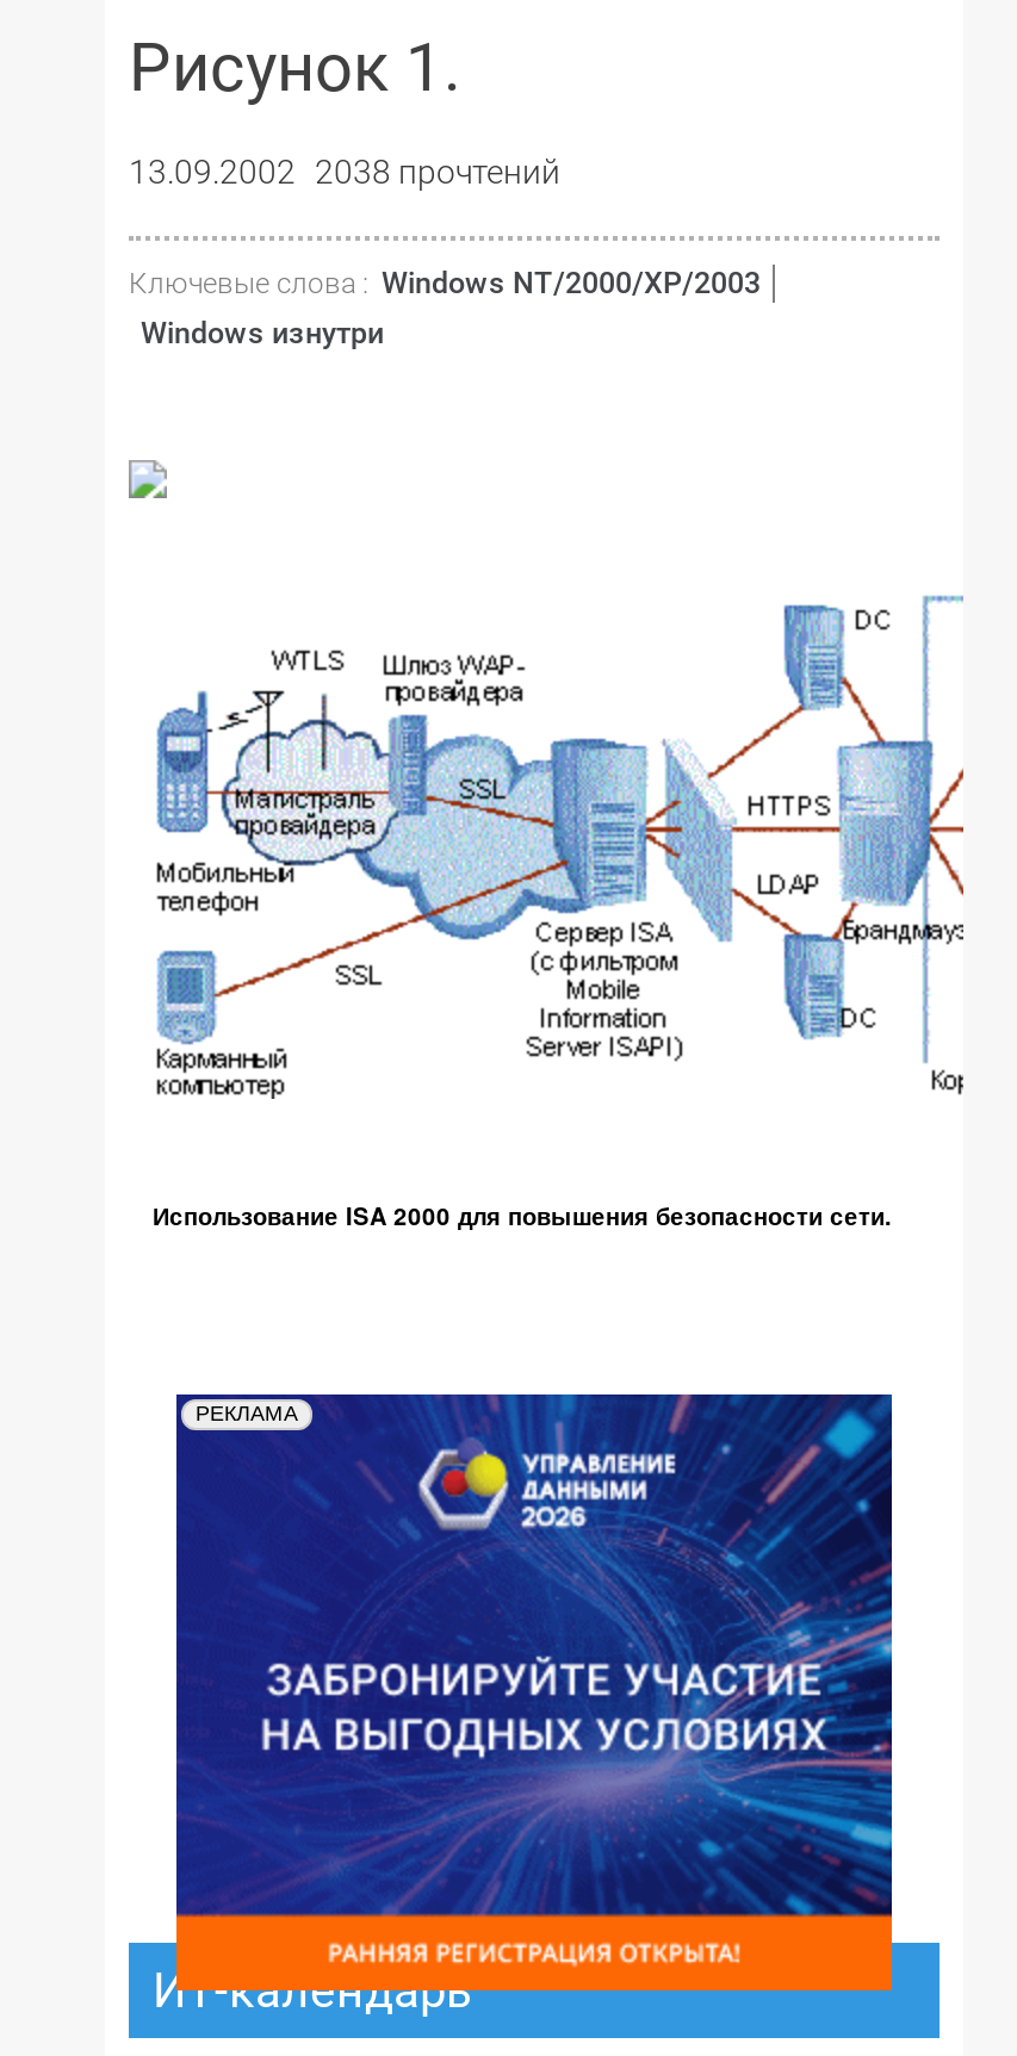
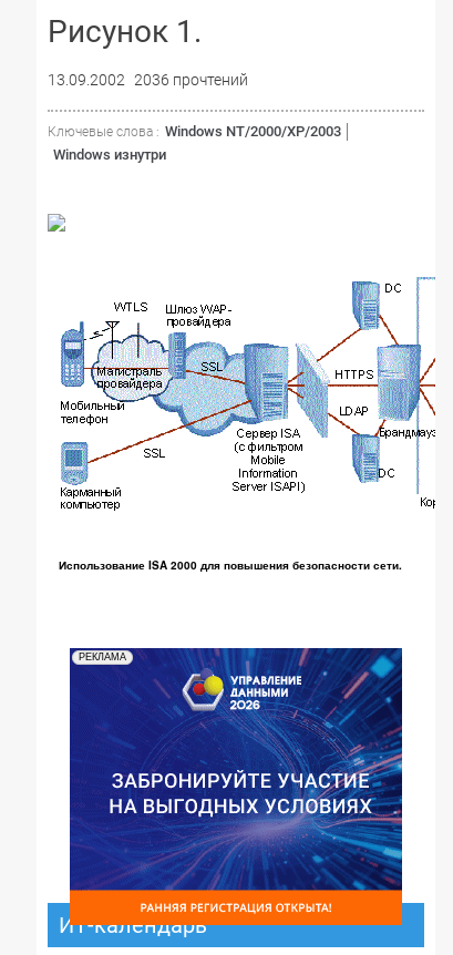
- 13.09.2002 2038 прочтений
+ 13.09.2002 2036 прочтений
